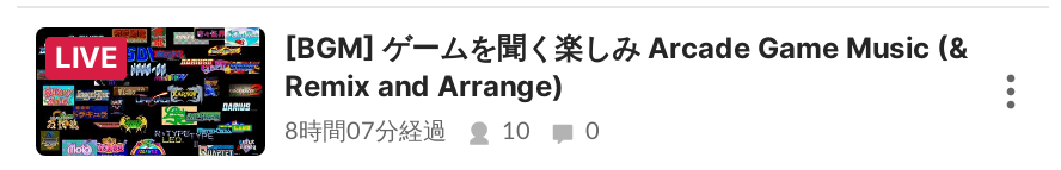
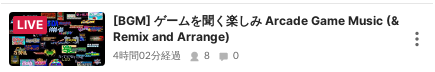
- 8時間07分経過
+ 4時間02分経過

- 10
+ 8
